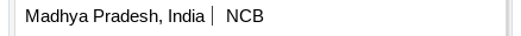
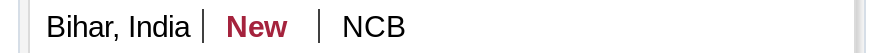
- Madhya Pradesh, India
+ Bihar, India
+ New
